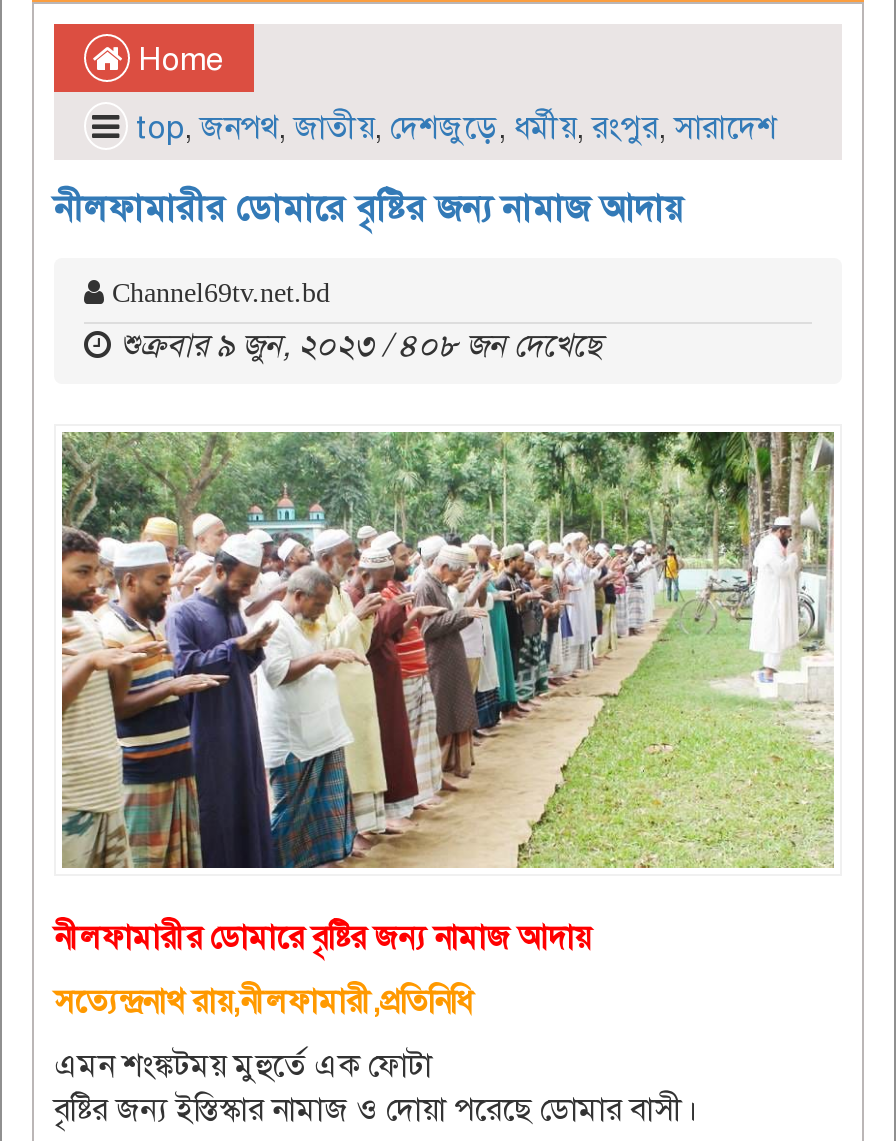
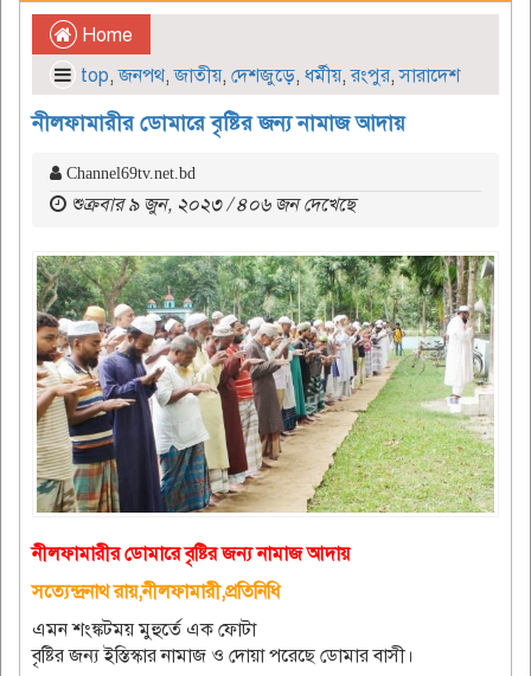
- শুক্রবার ৯ জুন, ২০২৩ / ৪০৮ জন দেখেছে
+ শুক্রবার ৯ জুন, ২০২৩ / ৪০৬ জন দেখেছে
